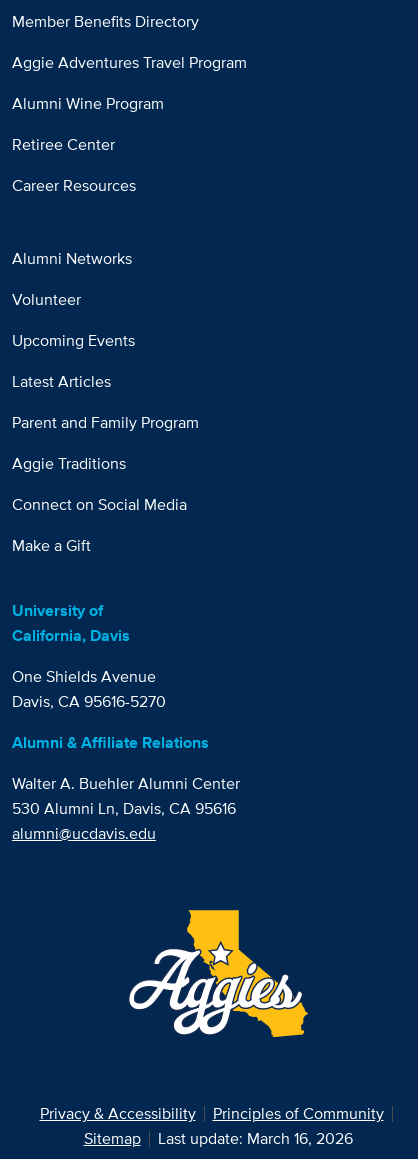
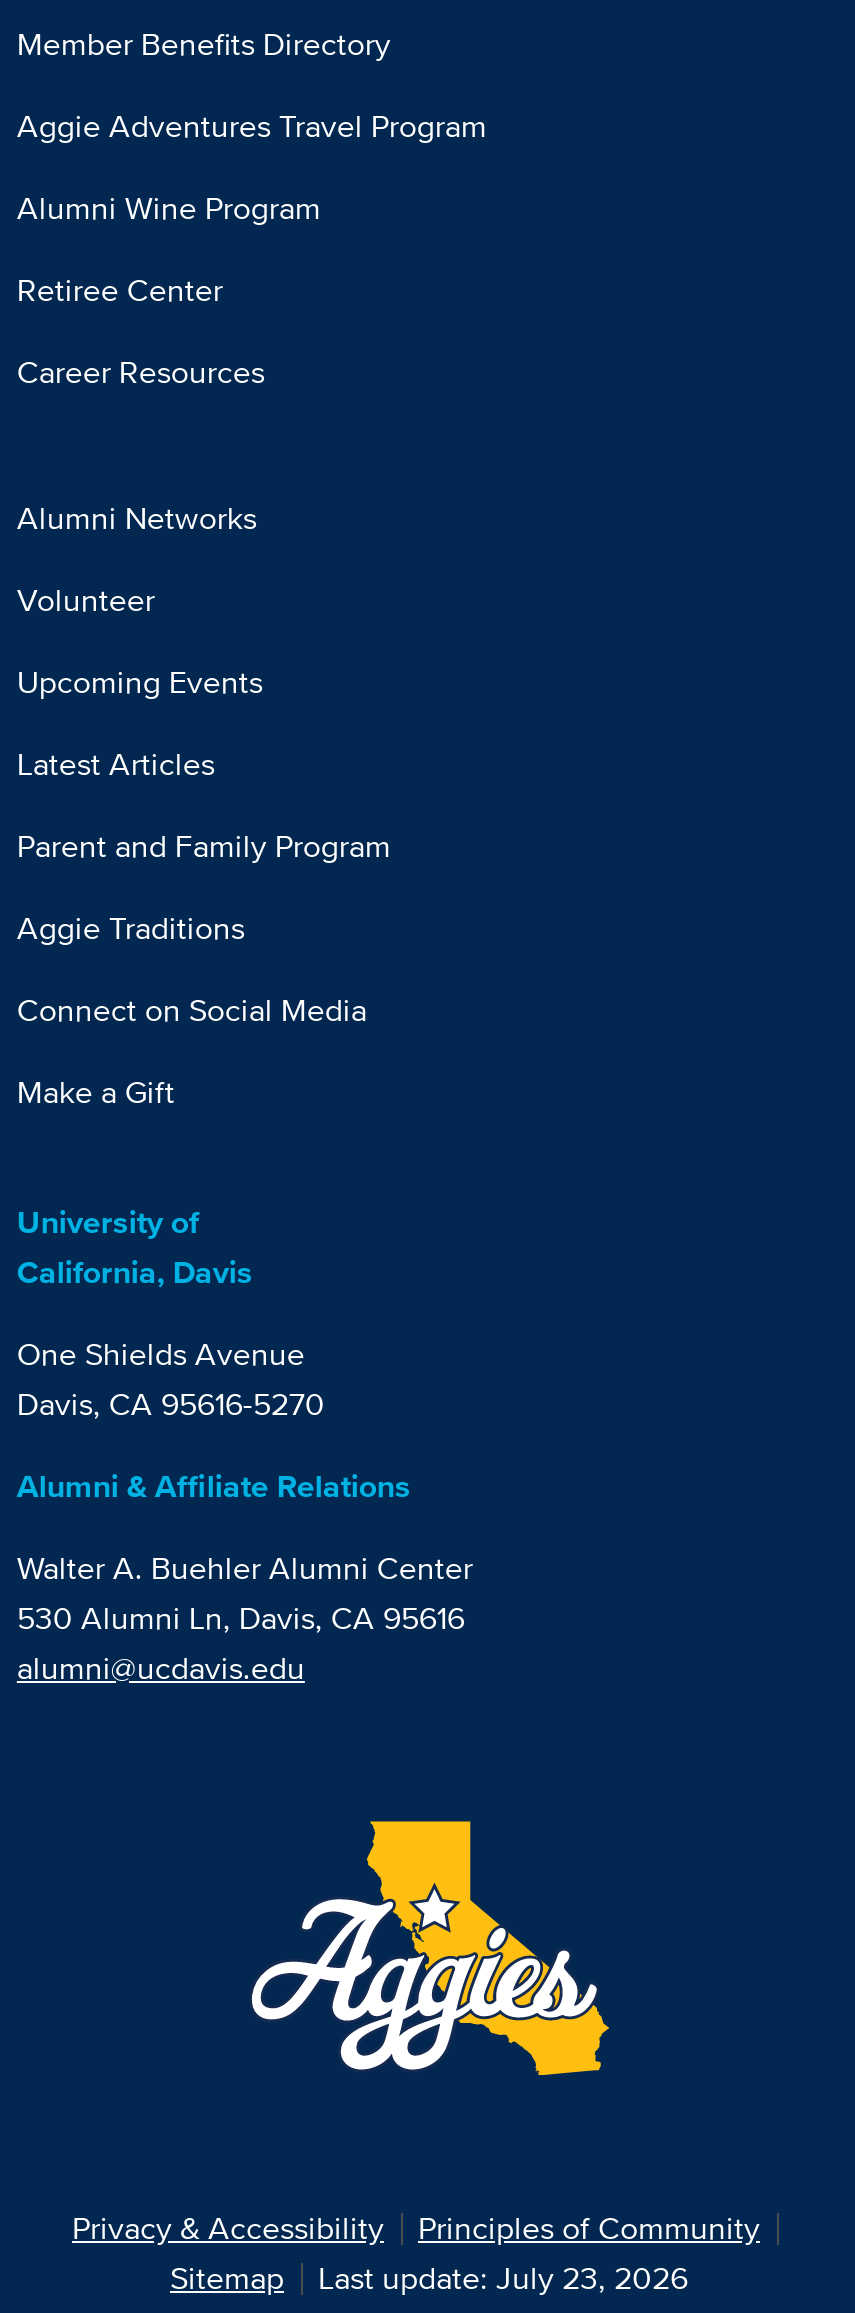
- Last update: March 16, 2026
+ Last update: July 23, 2026
